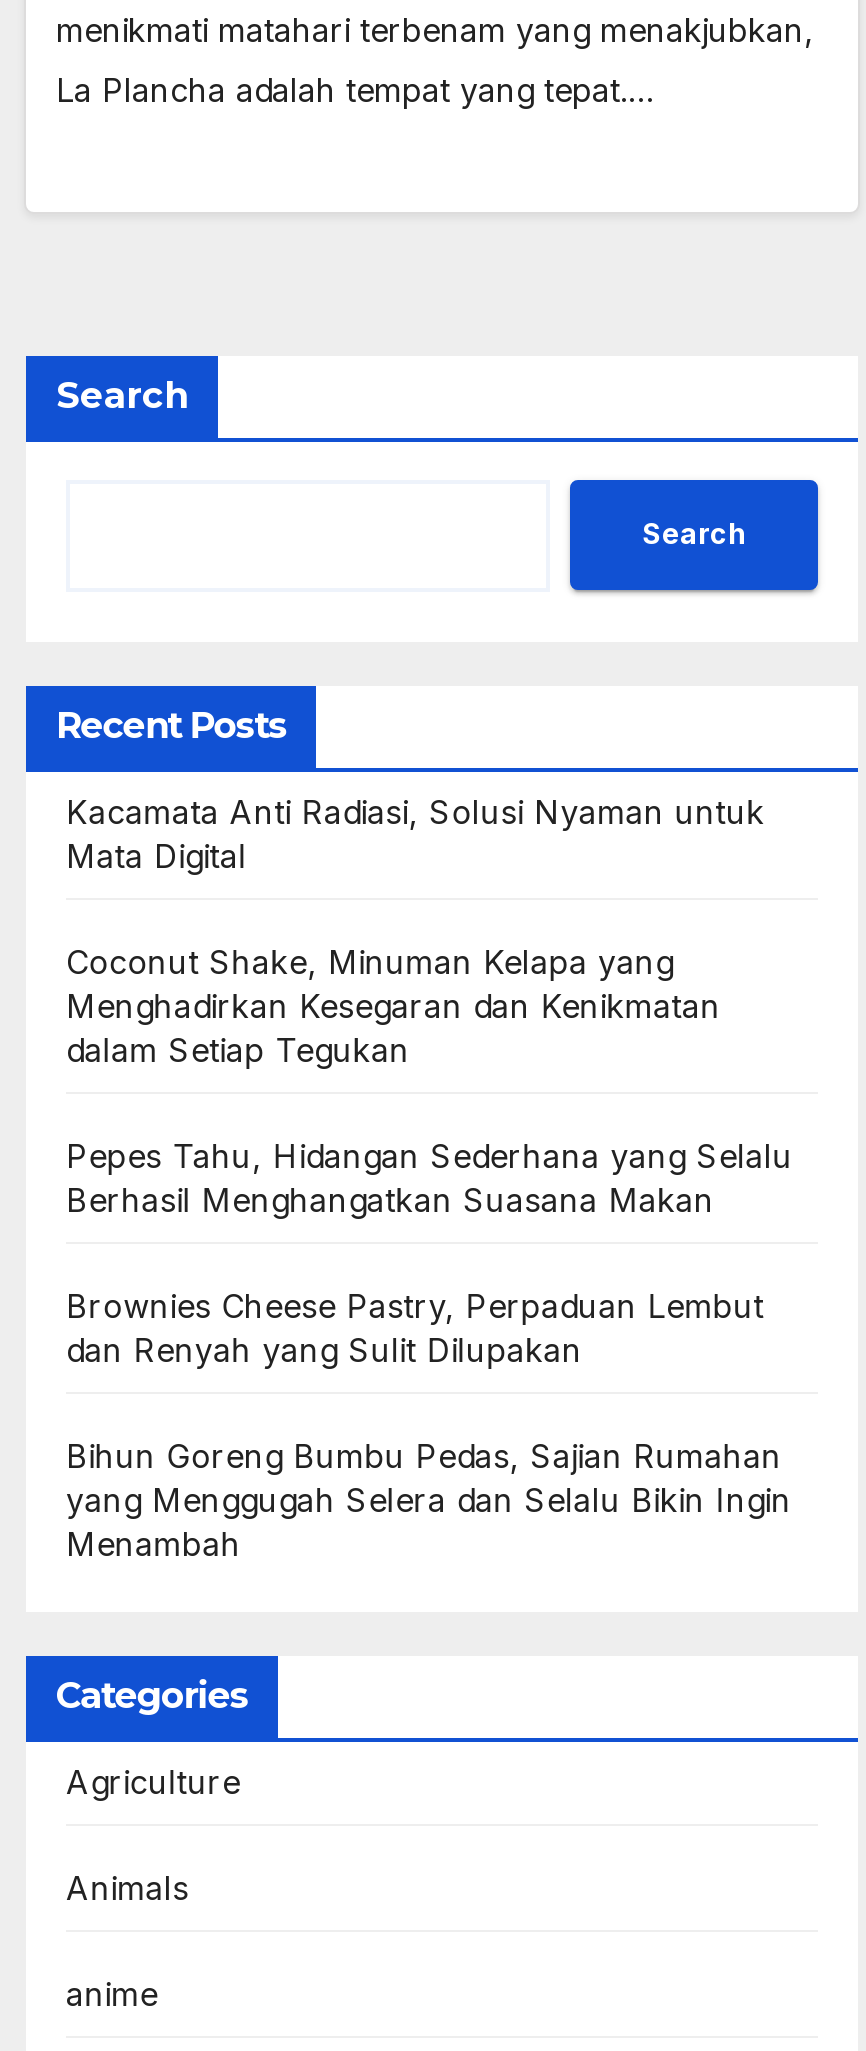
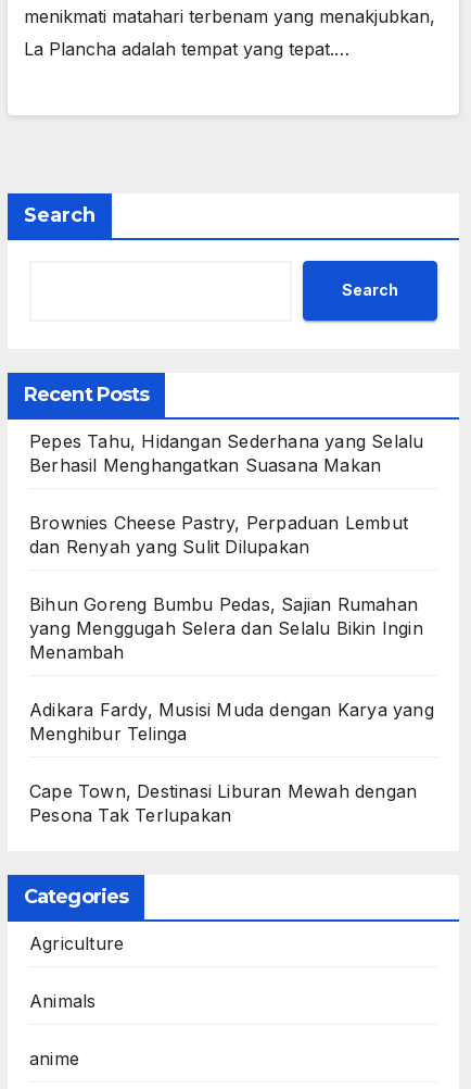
- Kacamata Anti Radiasi, Solusi Nyaman untuk
- Mata Digital
- Coconut Shake, Minuman Kelapa yang
- Menghadirkan Kesegaran dan Kenikmatan
- dalam Setiap Tegukan

moved up: Pepes Tahu, Hidangan Sederhana yang Selalu | Berhasil Menghangatkan Suasana Makan | Brownies Cheese Pastry, Perpaduan Lembut | dan Renyah yang Sulit Dilupakan | Bihun Goreng Bumbu Pedas, Sajian Rumahan | yang Menggugah Selera dan Selalu Bikin Ingin | Menambah

+ Adikara Fardy, Musisi Muda dengan Karya yang
+ Menghibur Telinga
+ Cape Town, Destinasi Liburan Mewah dengan
+ Pesona Tak Terlupakan
